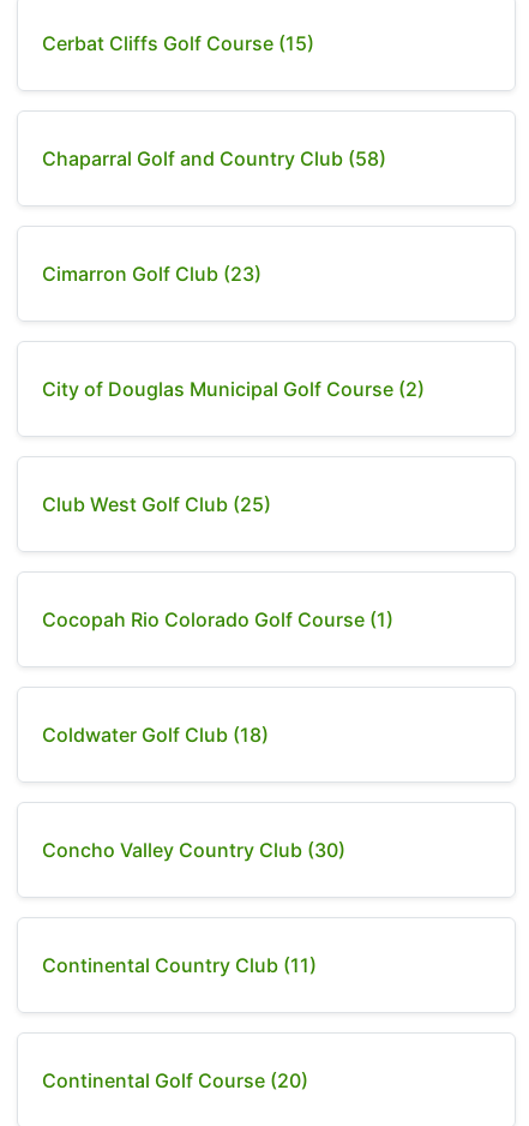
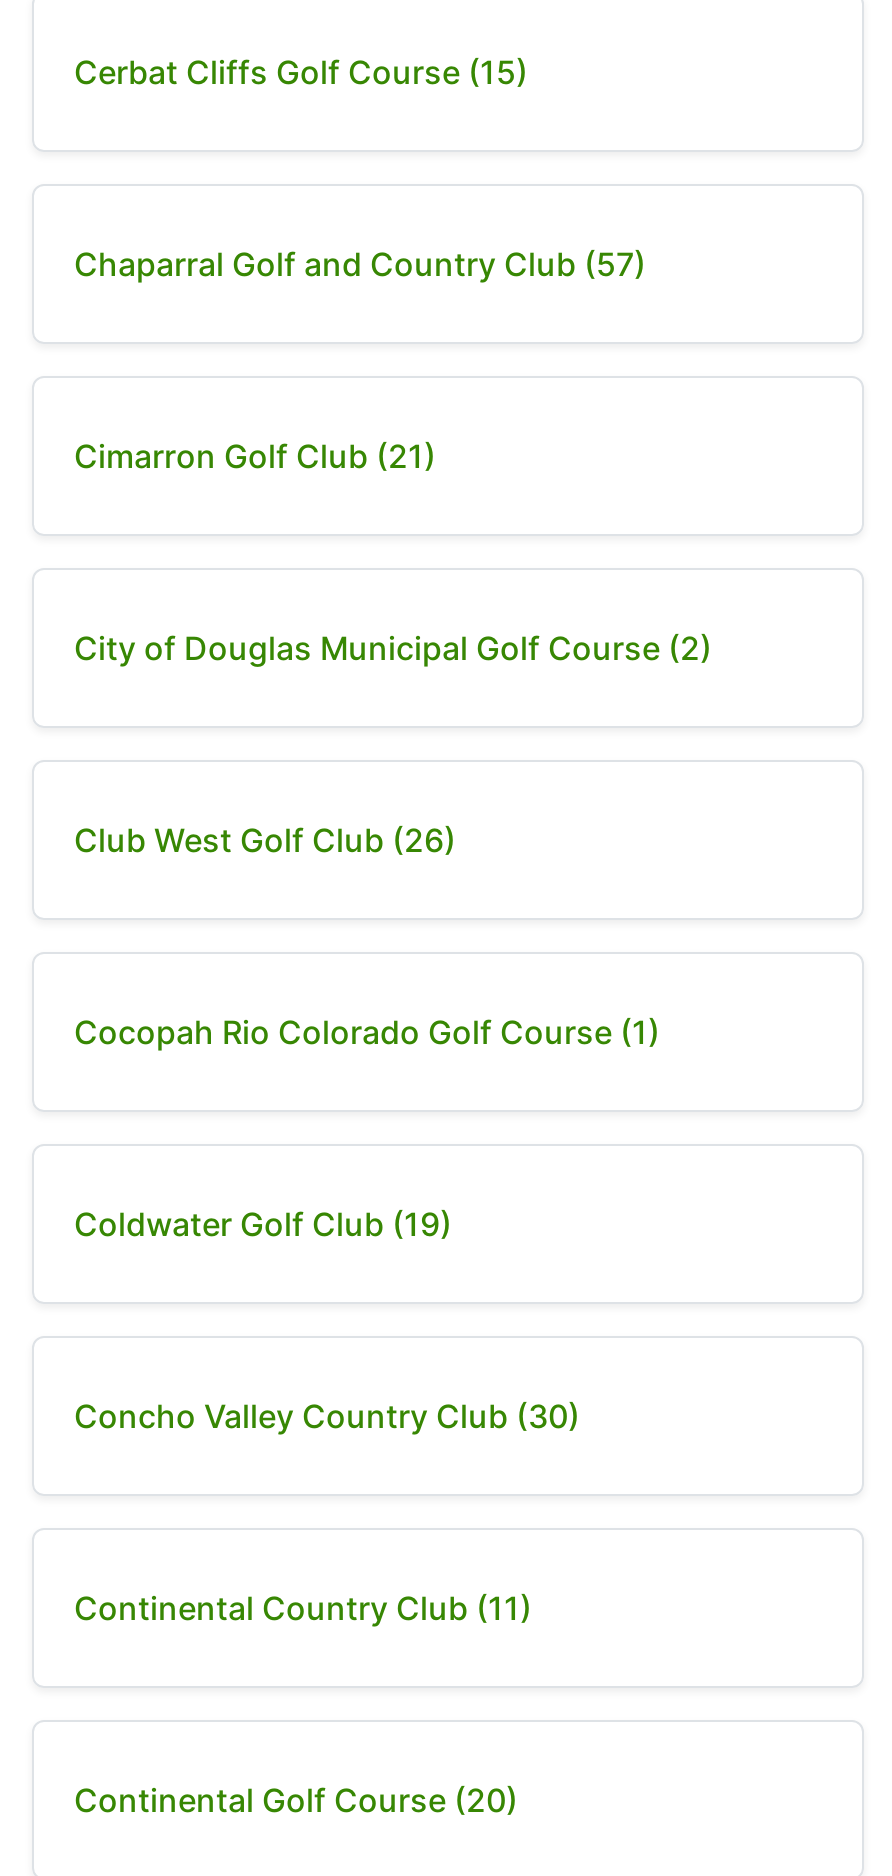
- Chaparral Golf and Country Club (58)
+ Chaparral Golf and Country Club (57)

- Cimarron Golf Club (23)
+ Cimarron Golf Club (21)

- Club West Golf Club (25)
+ Club West Golf Club (26)

- Coldwater Golf Club (18)
+ Coldwater Golf Club (19)
